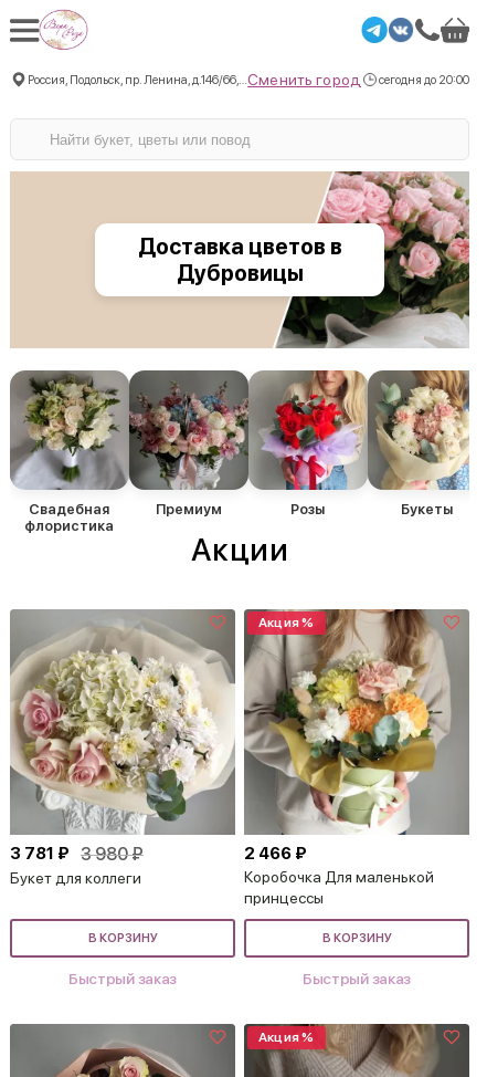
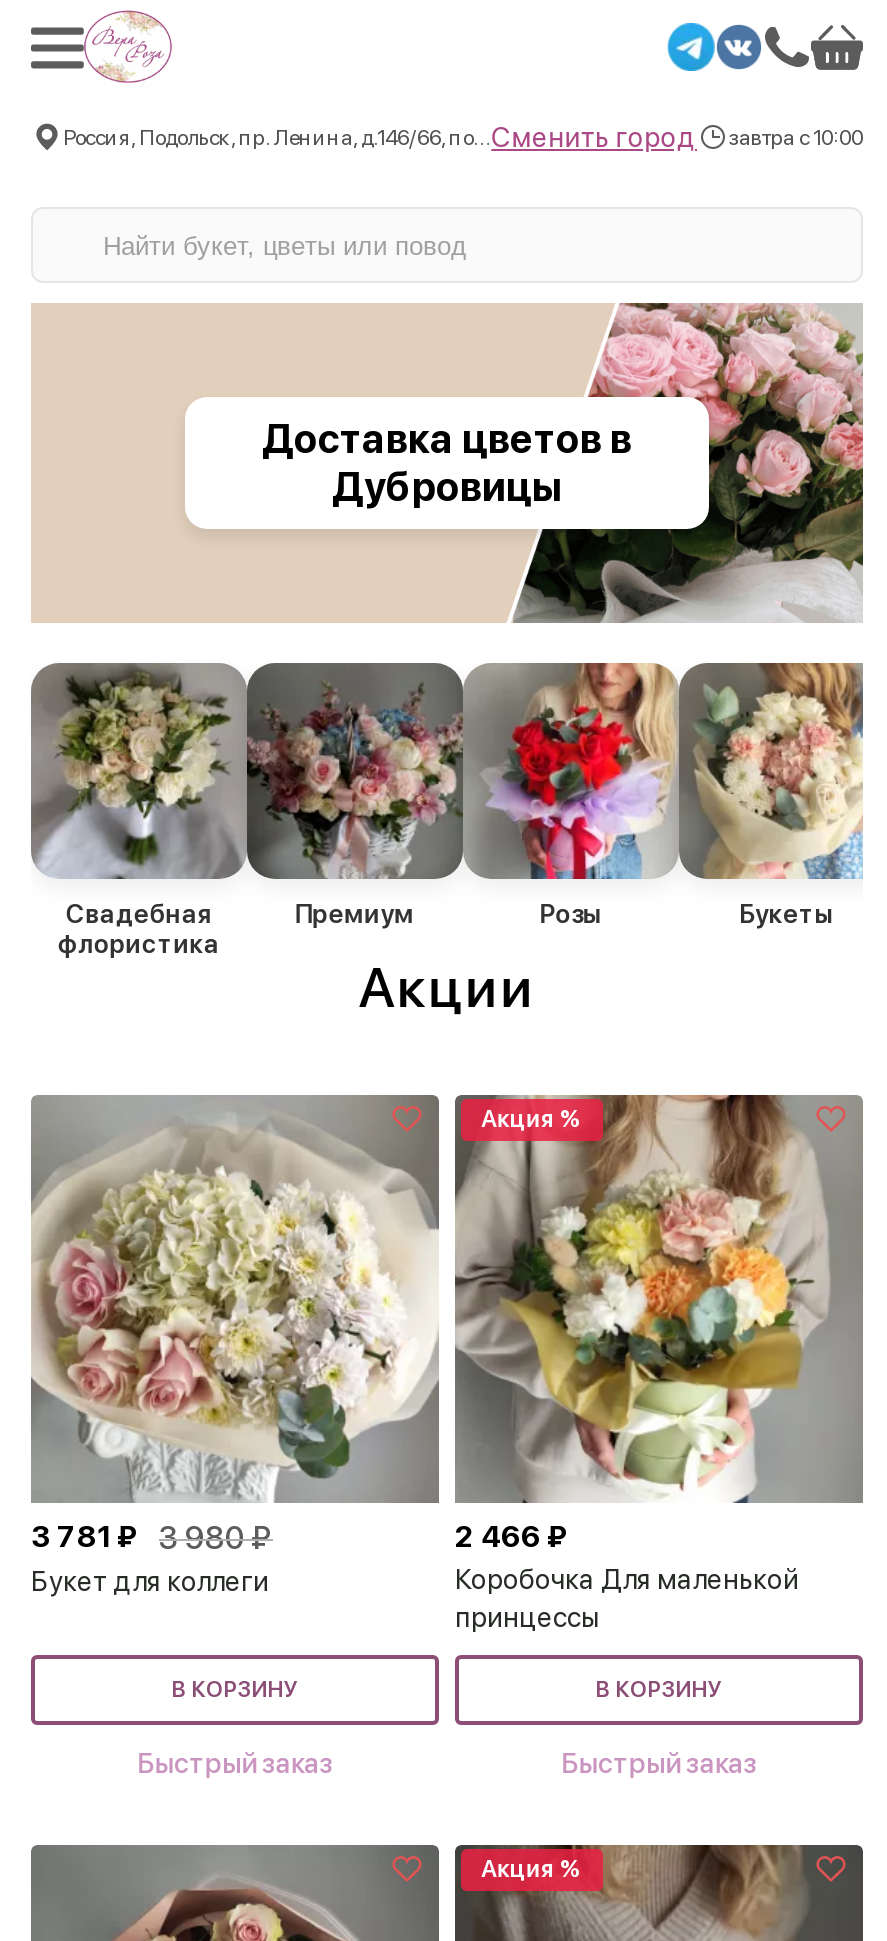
- сегодня до 20:00
+ завтра с 10:00
